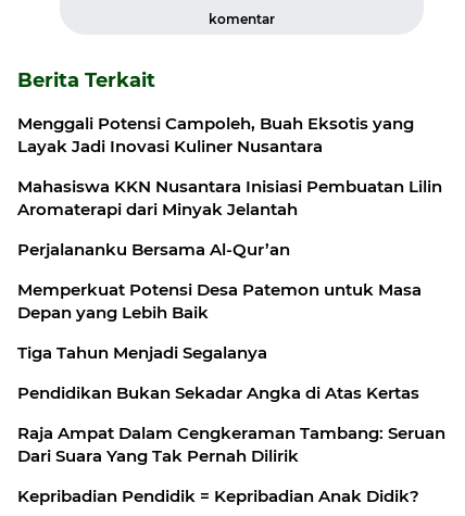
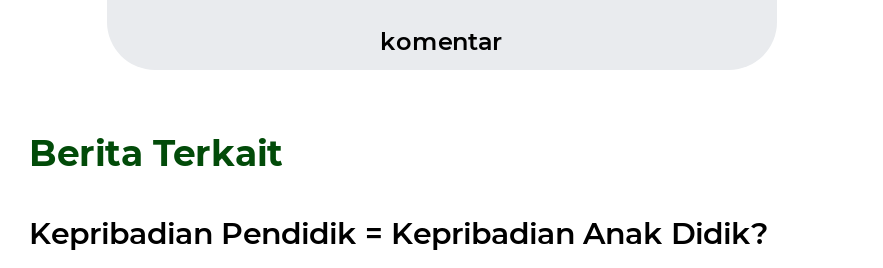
- Menggali Potensi Campoleh, Buah Eksotis yang
- Layak Jadi Inovasi Kuliner Nusantara
- Mahasiswa KKN Nusantara Inisiasi Pembuatan Lilin
- Aromaterapi dari Minyak Jelantah
- Perjalananku Bersama Al-Qur’an
- Memperkuat Potensi Desa Patemon untuk Masa
- Depan yang Lebih Baik
- Tiga Tahun Menjadi Segalanya
- Pendidikan Bukan Sekadar Angka di Atas Kertas
- Raja Ampat Dalam Cengkeraman Tambang: Seruan
- Dari Suara Yang Tak Pernah Dilirik
